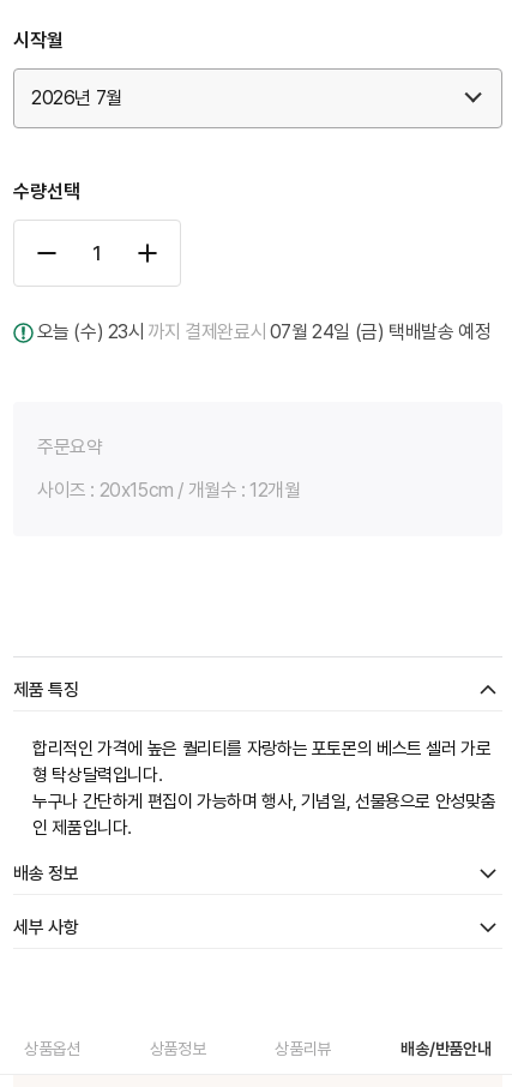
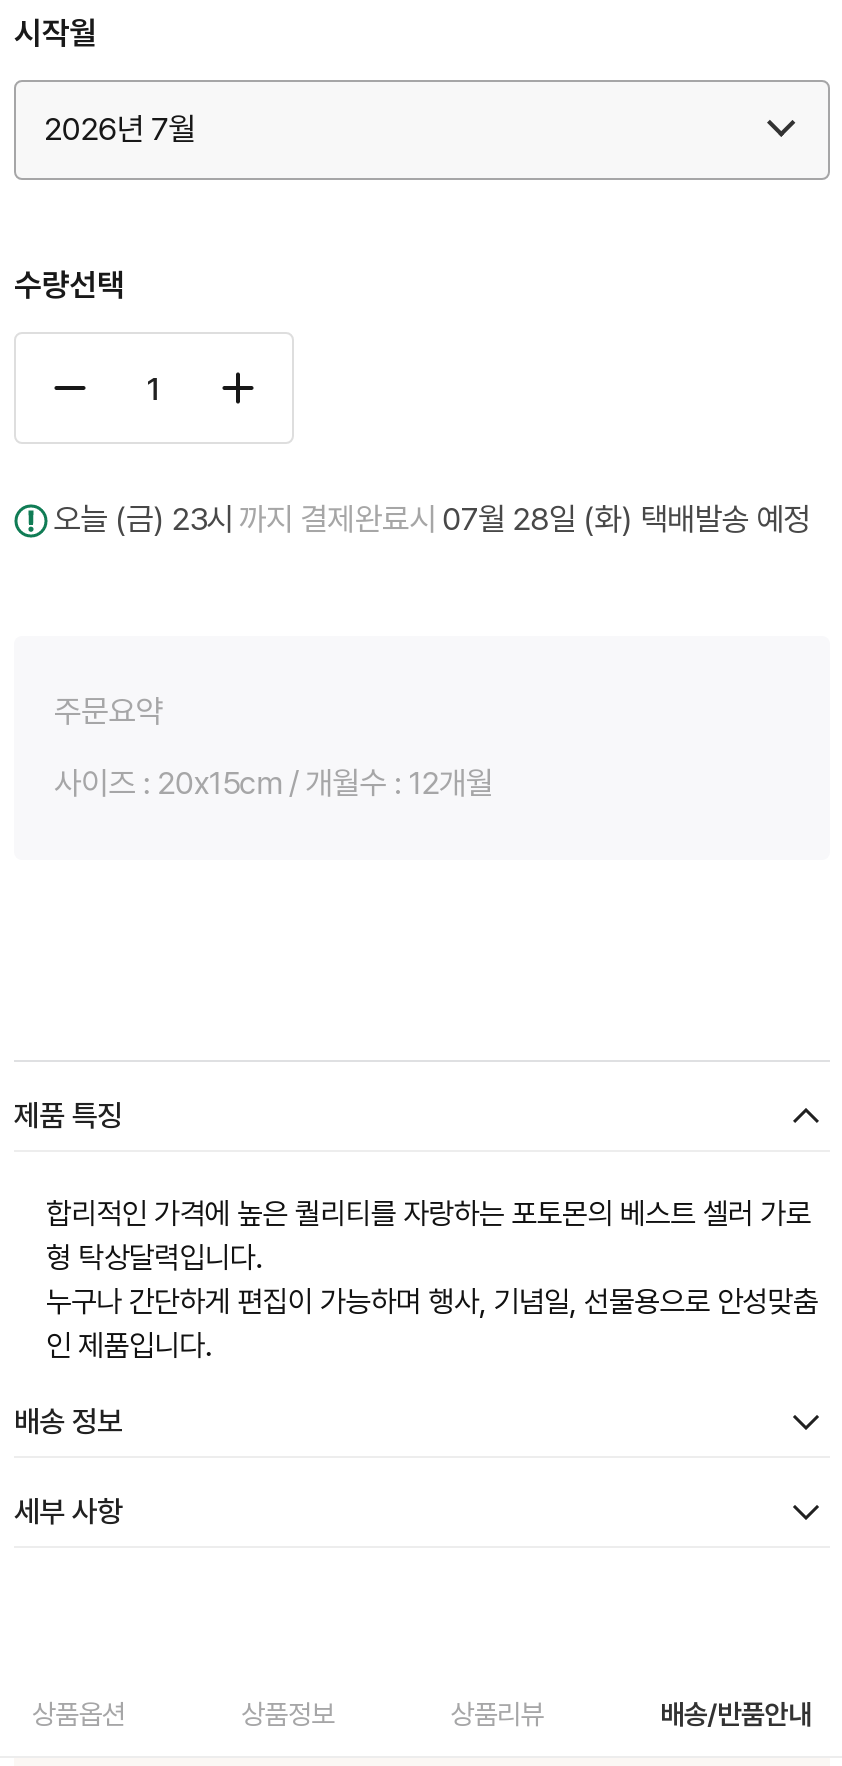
- 오늘 (수) 23시 까지 결제완료시 07월 24일 (금) 택배발송 예정
+ 오늘 (금) 23시 까지 결제완료시 07월 28일 (화) 택배발송 예정
